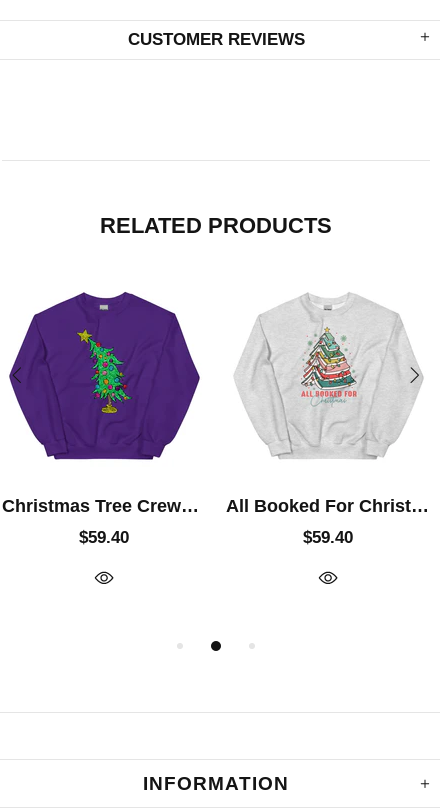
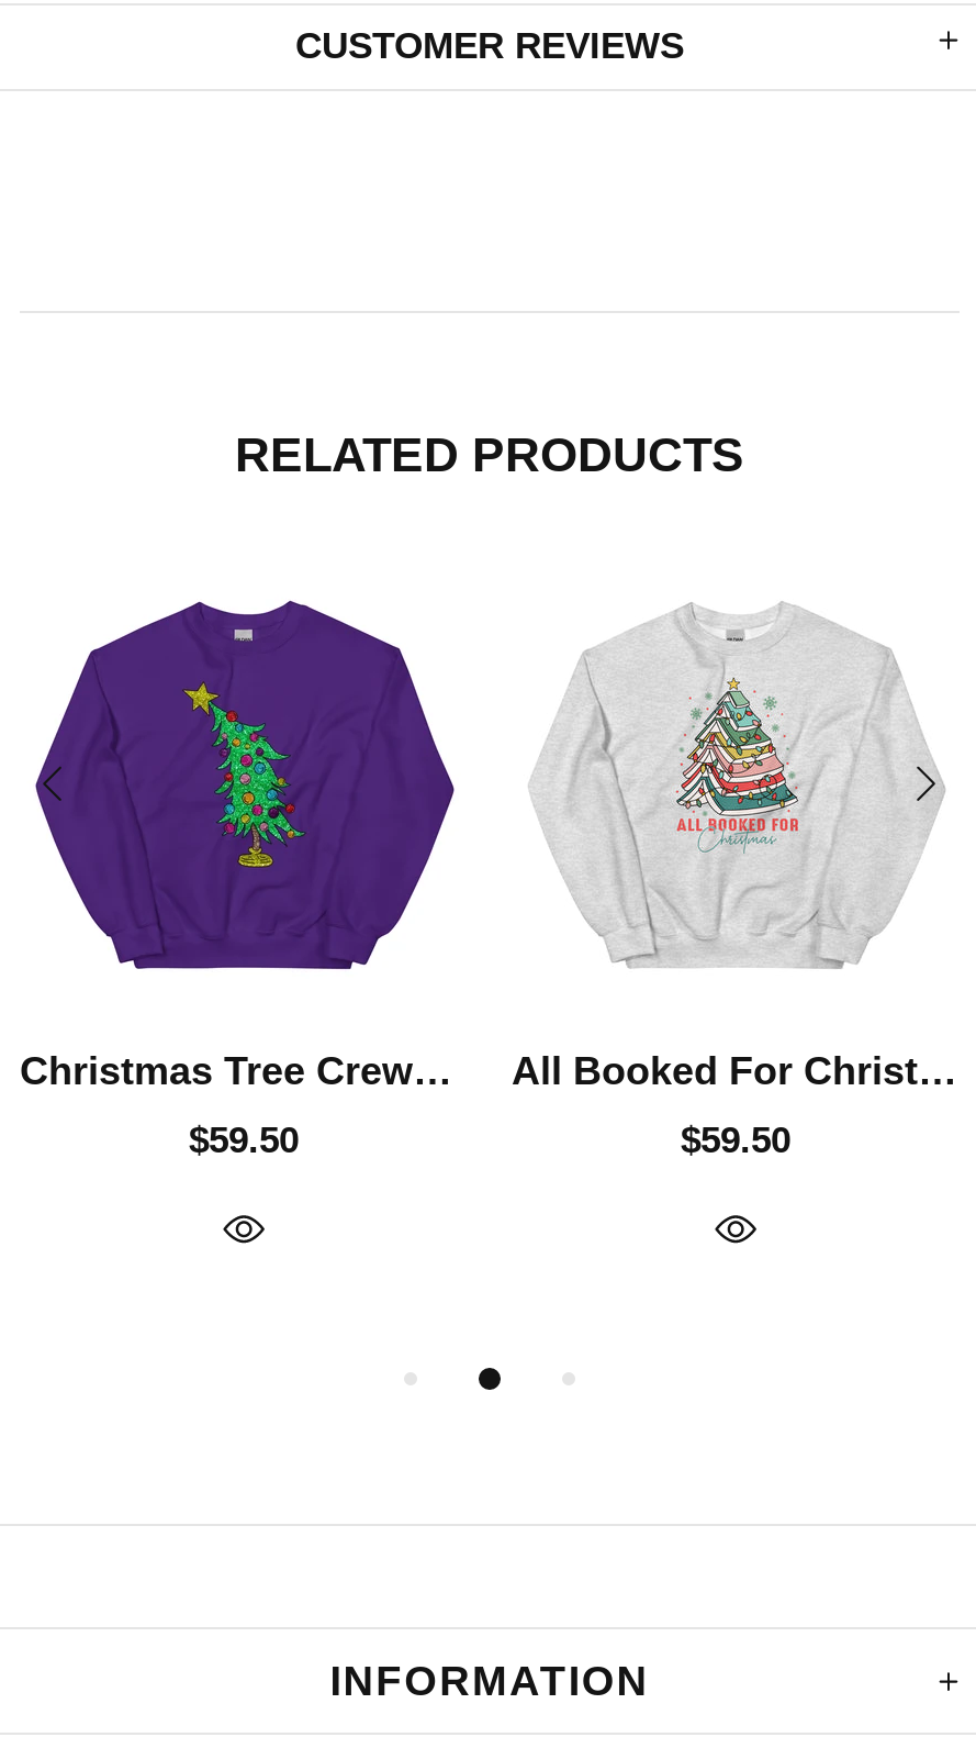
- $59.40
+ $59.50

- $59.40
+ $59.50
